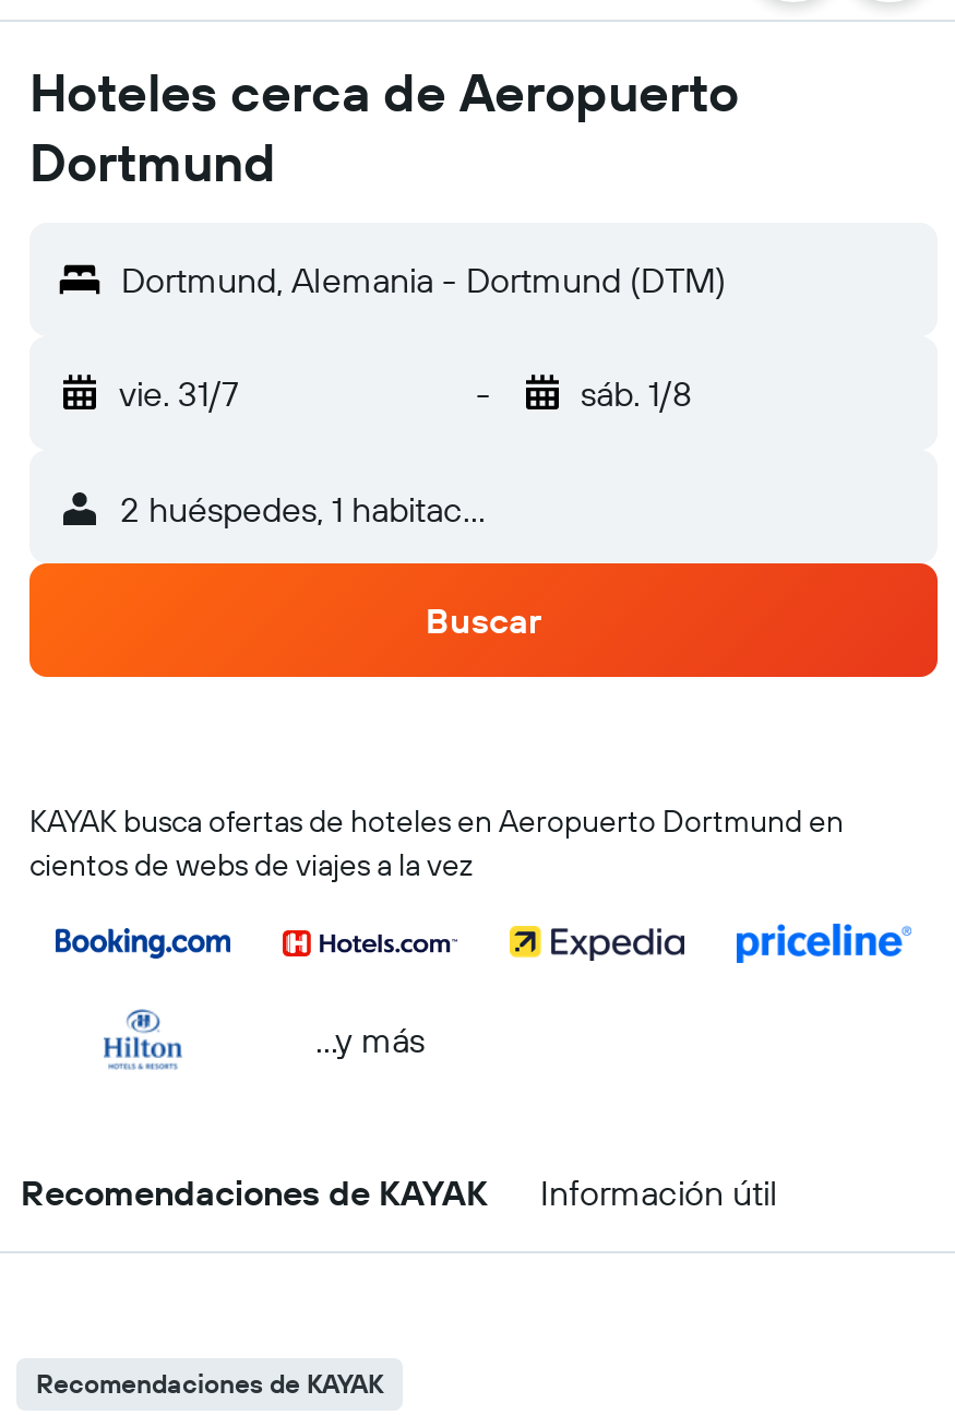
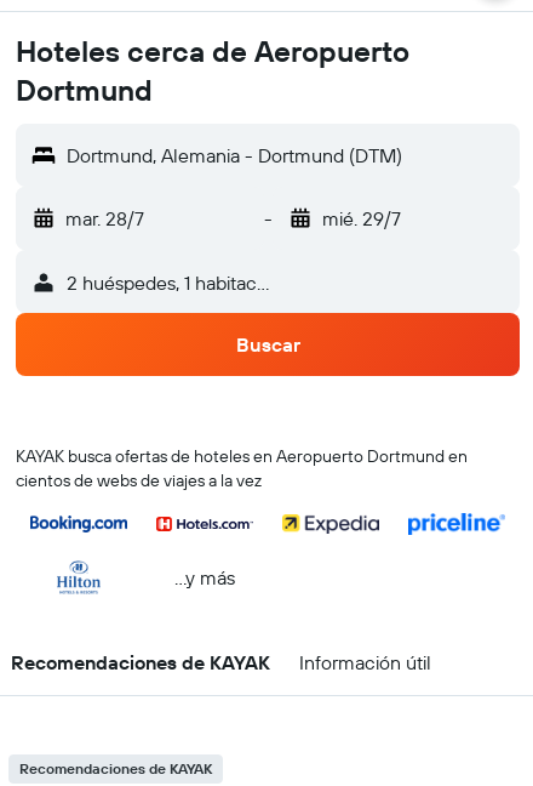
- vie. 31/7
+ mar. 28/7

- sáb. 1/8
+ mié. 29/7
